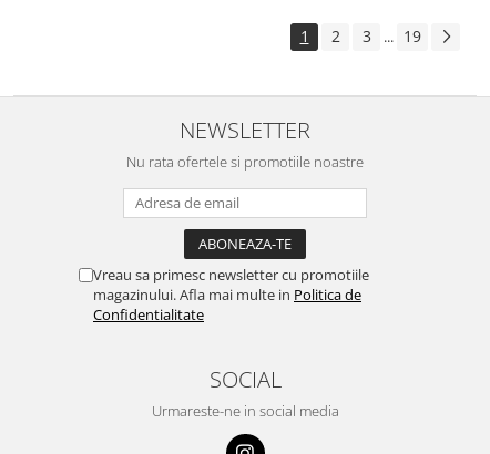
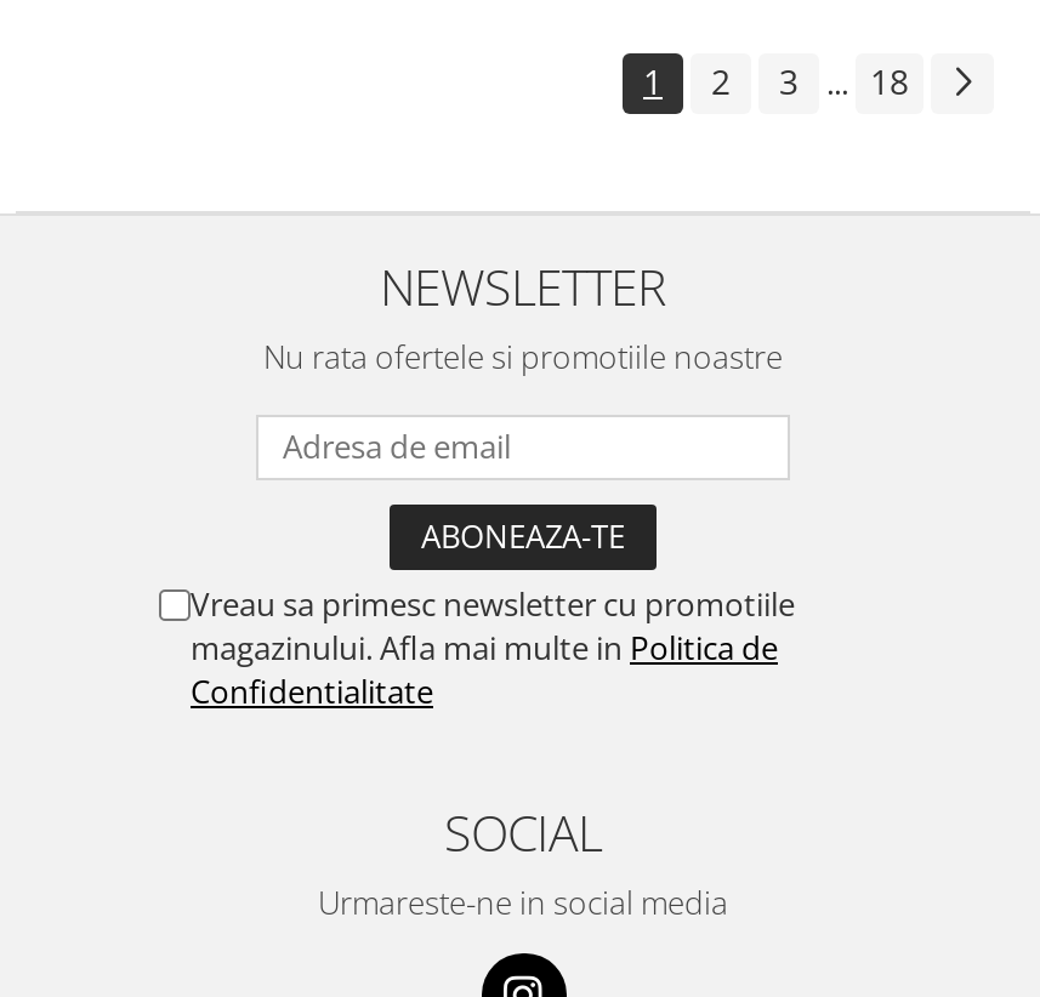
- 1 2 3 ... 19
+ 1 2 3 ... 18
